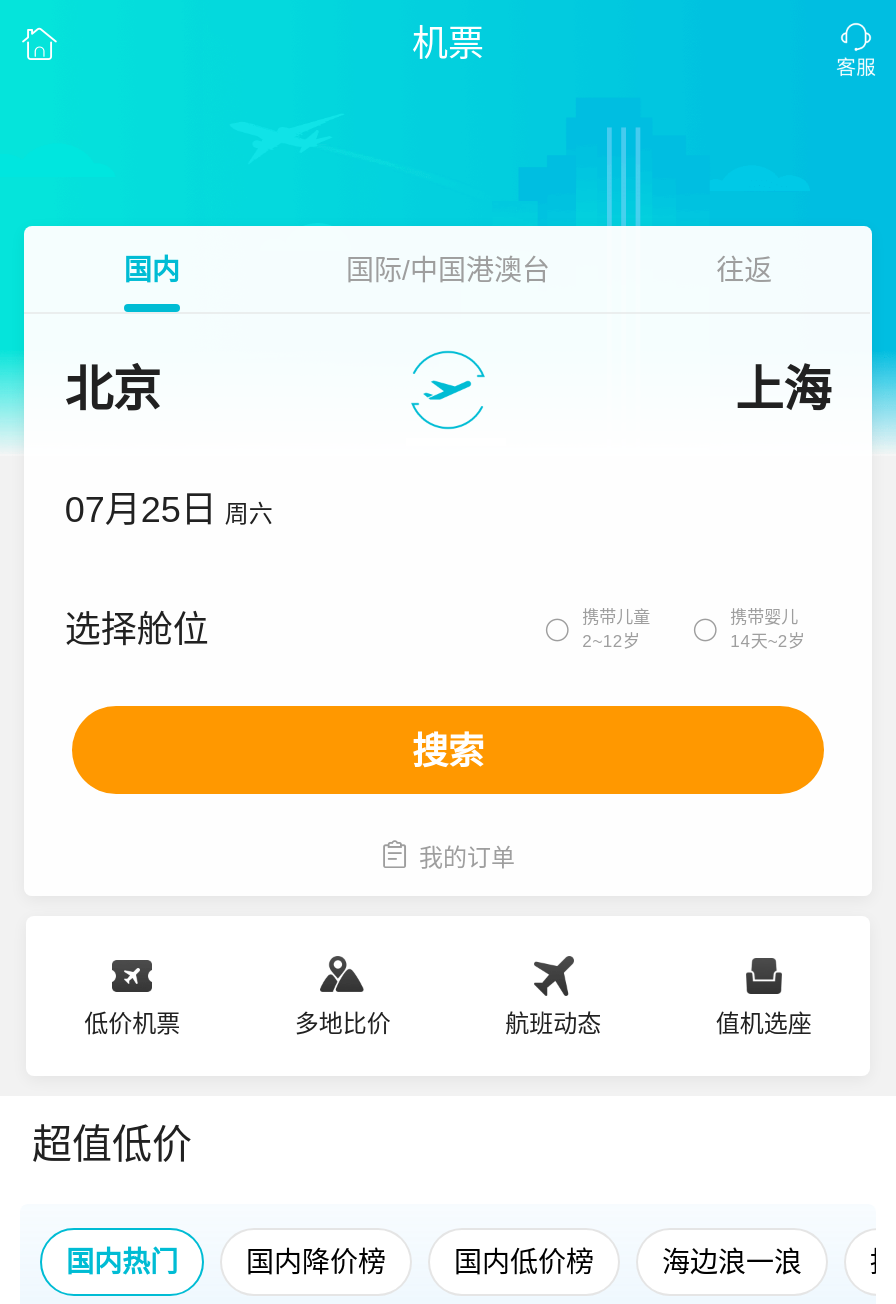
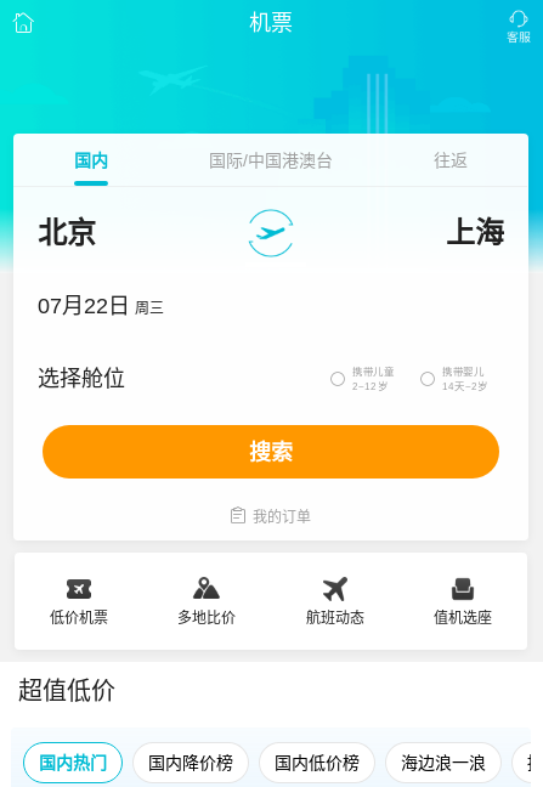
- 07月25日 周六
+ 07月22日 周三
